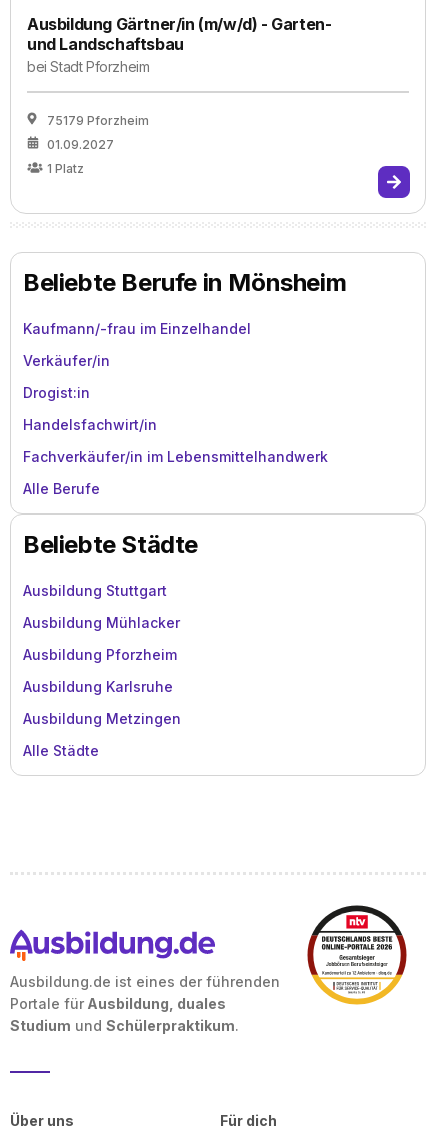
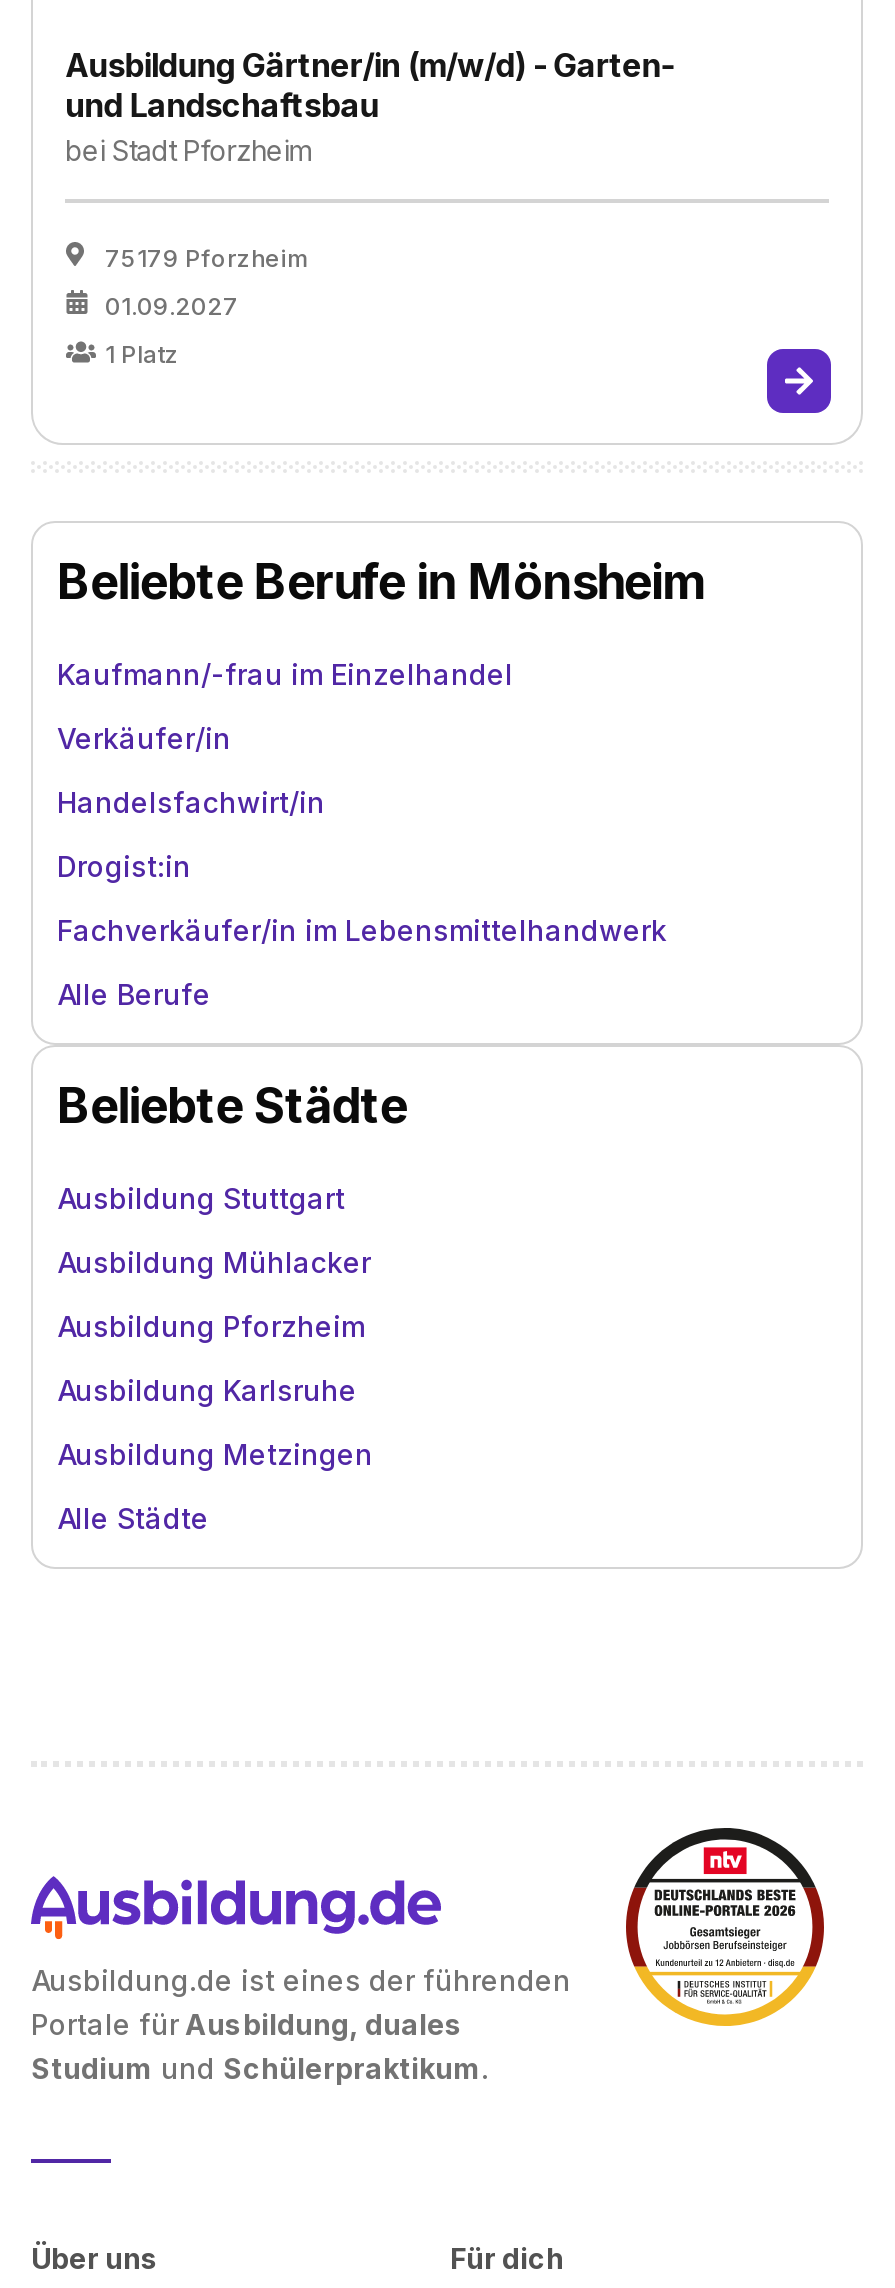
moved down: Drogist:in

moved up: Handelsfachwirt/in
